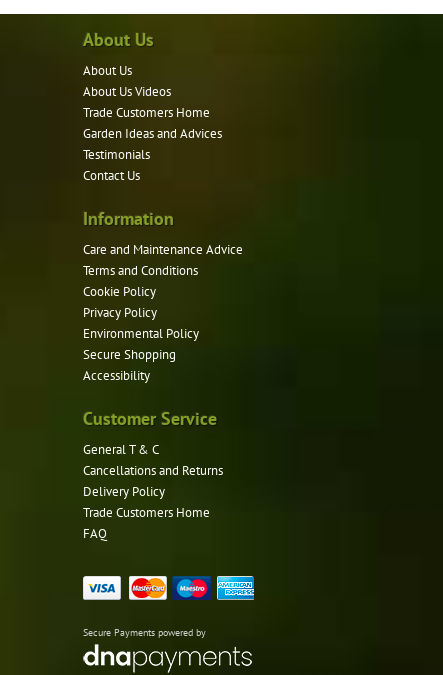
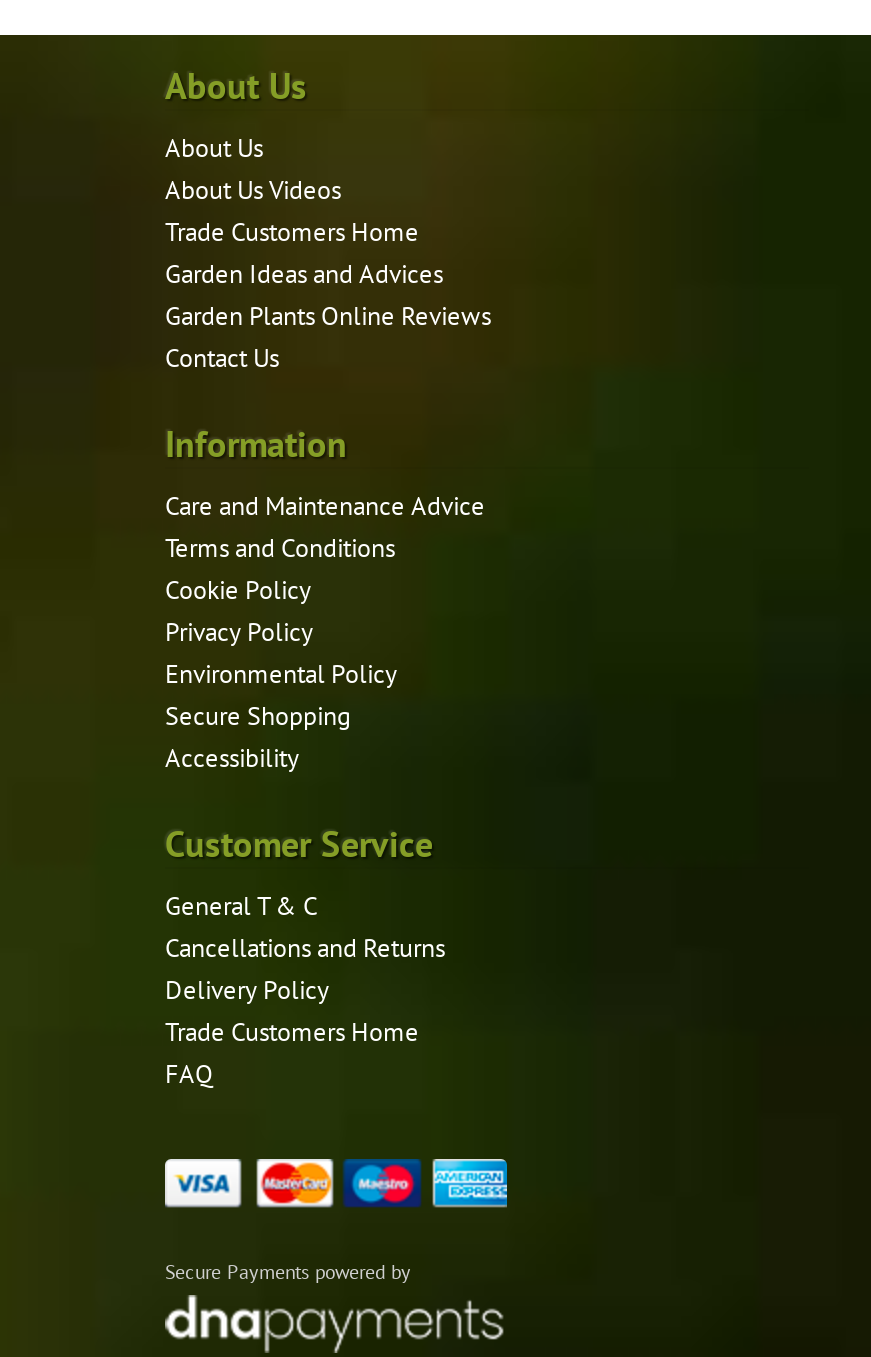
- Testimonials
+ Garden Plants Online Reviews
